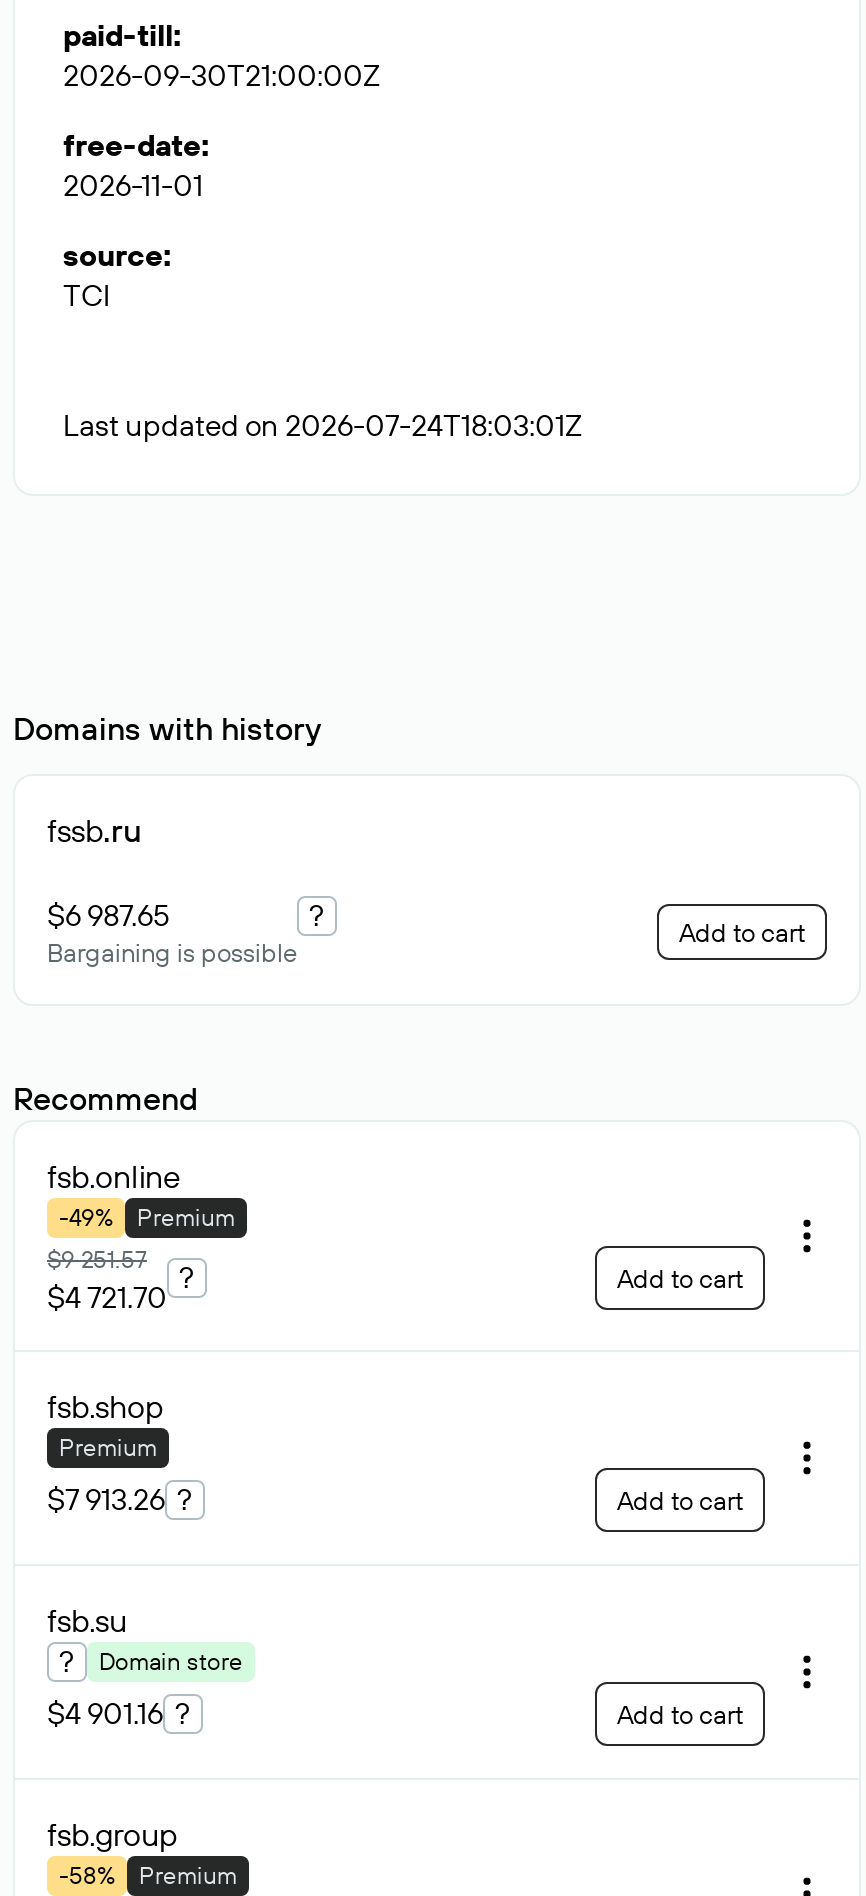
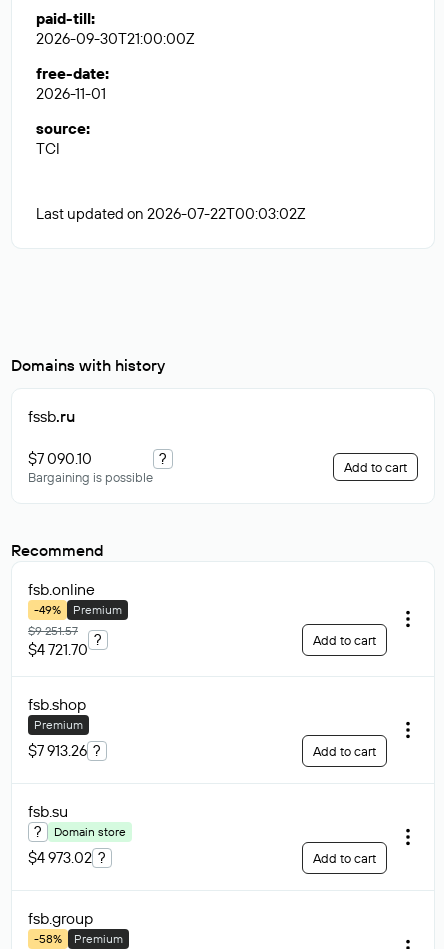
- Last updated on 2026-07-24T18:03:01Z
+ Last updated on 2026-07-22T00:03:02Z

- $6 987.65
+ $7 090.10

- $4 901.16 ?
+ $4 973.02 ?
